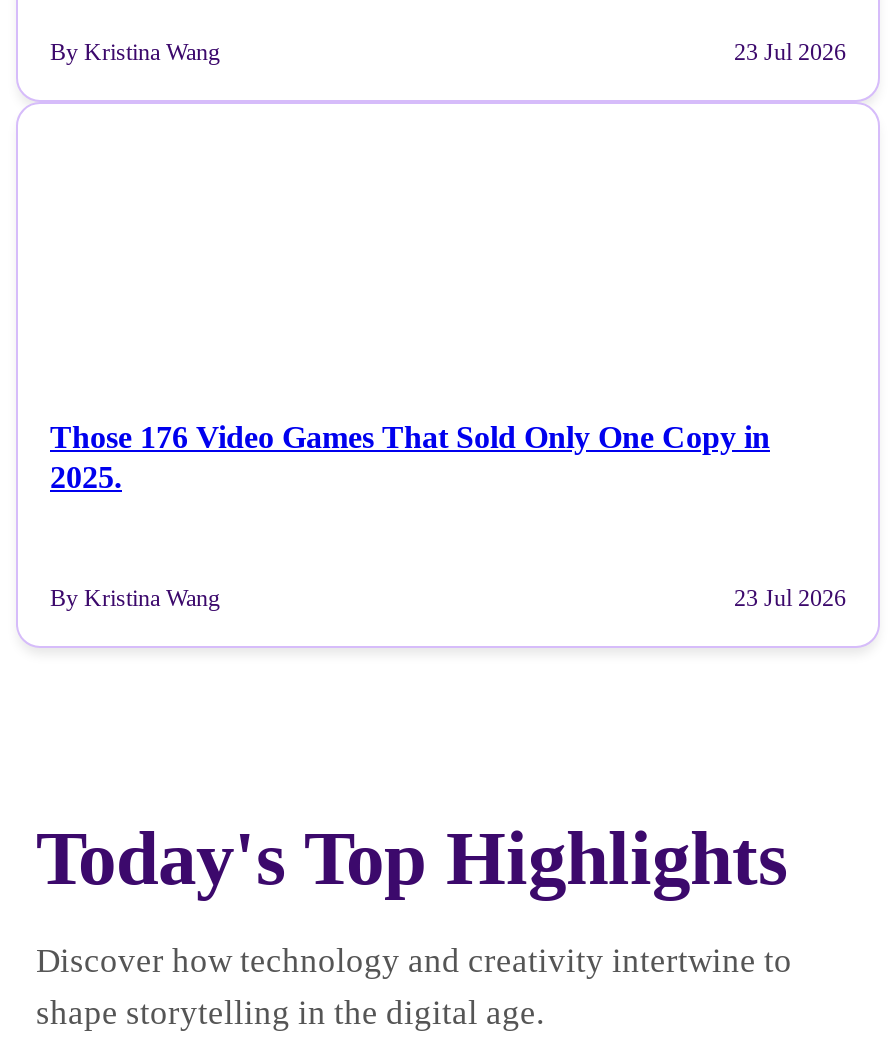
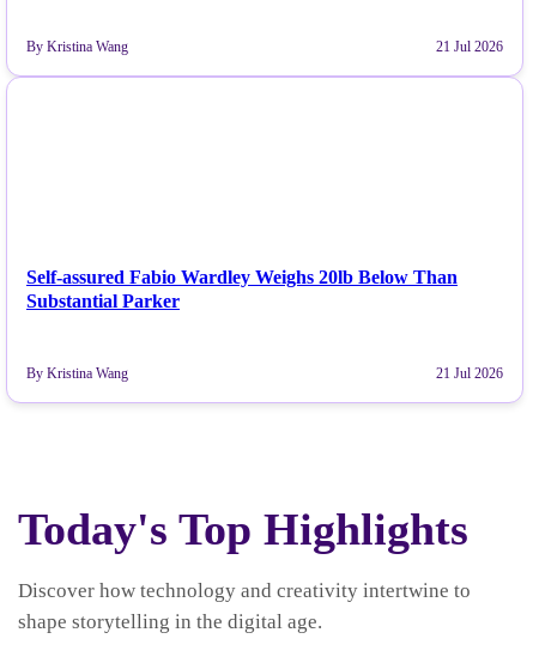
- 23 Jul 2026
+ 21 Jul 2026

- Those 176 Video Games That Sold Only One Copy in
- 2025.
+ Self-assured Fabio Wardley Weighs 20lb Below Than
+ Substantial Parker

- 23 Jul 2026
+ 21 Jul 2026
